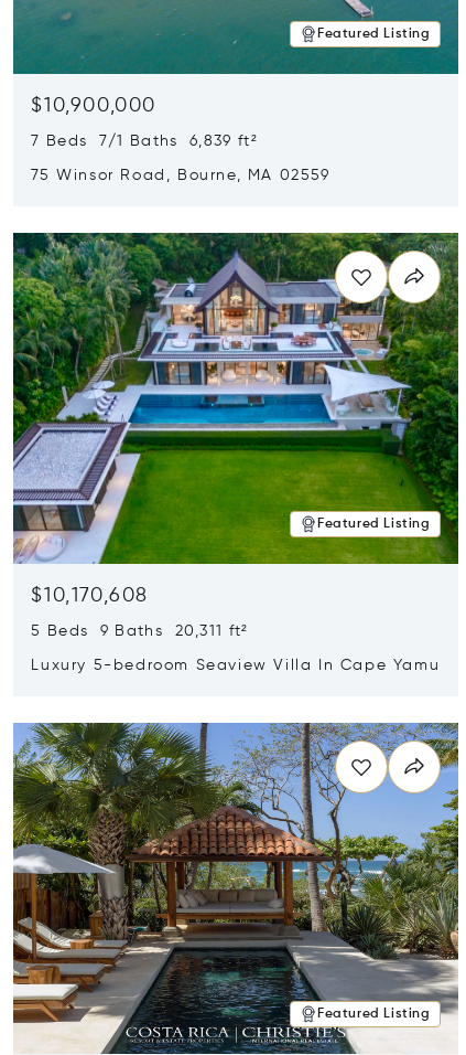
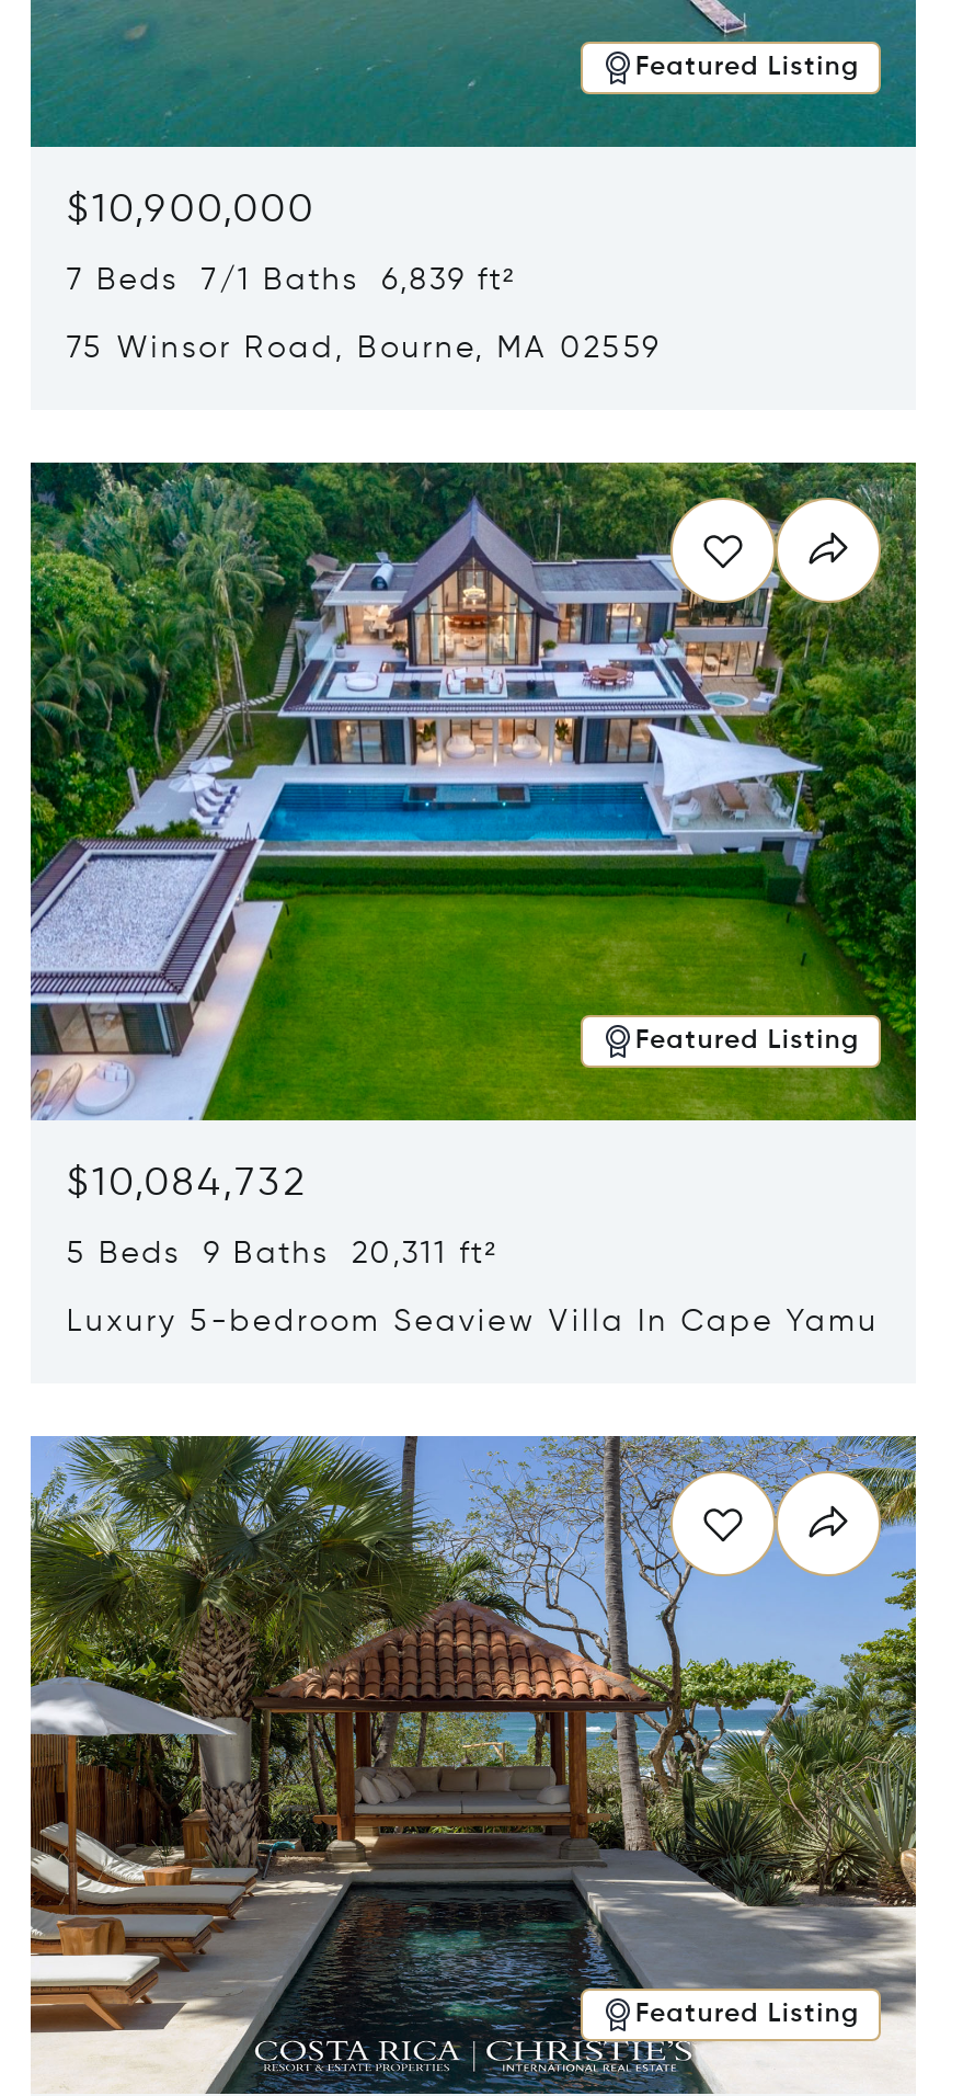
- $10,170,608
+ $10,084,732
